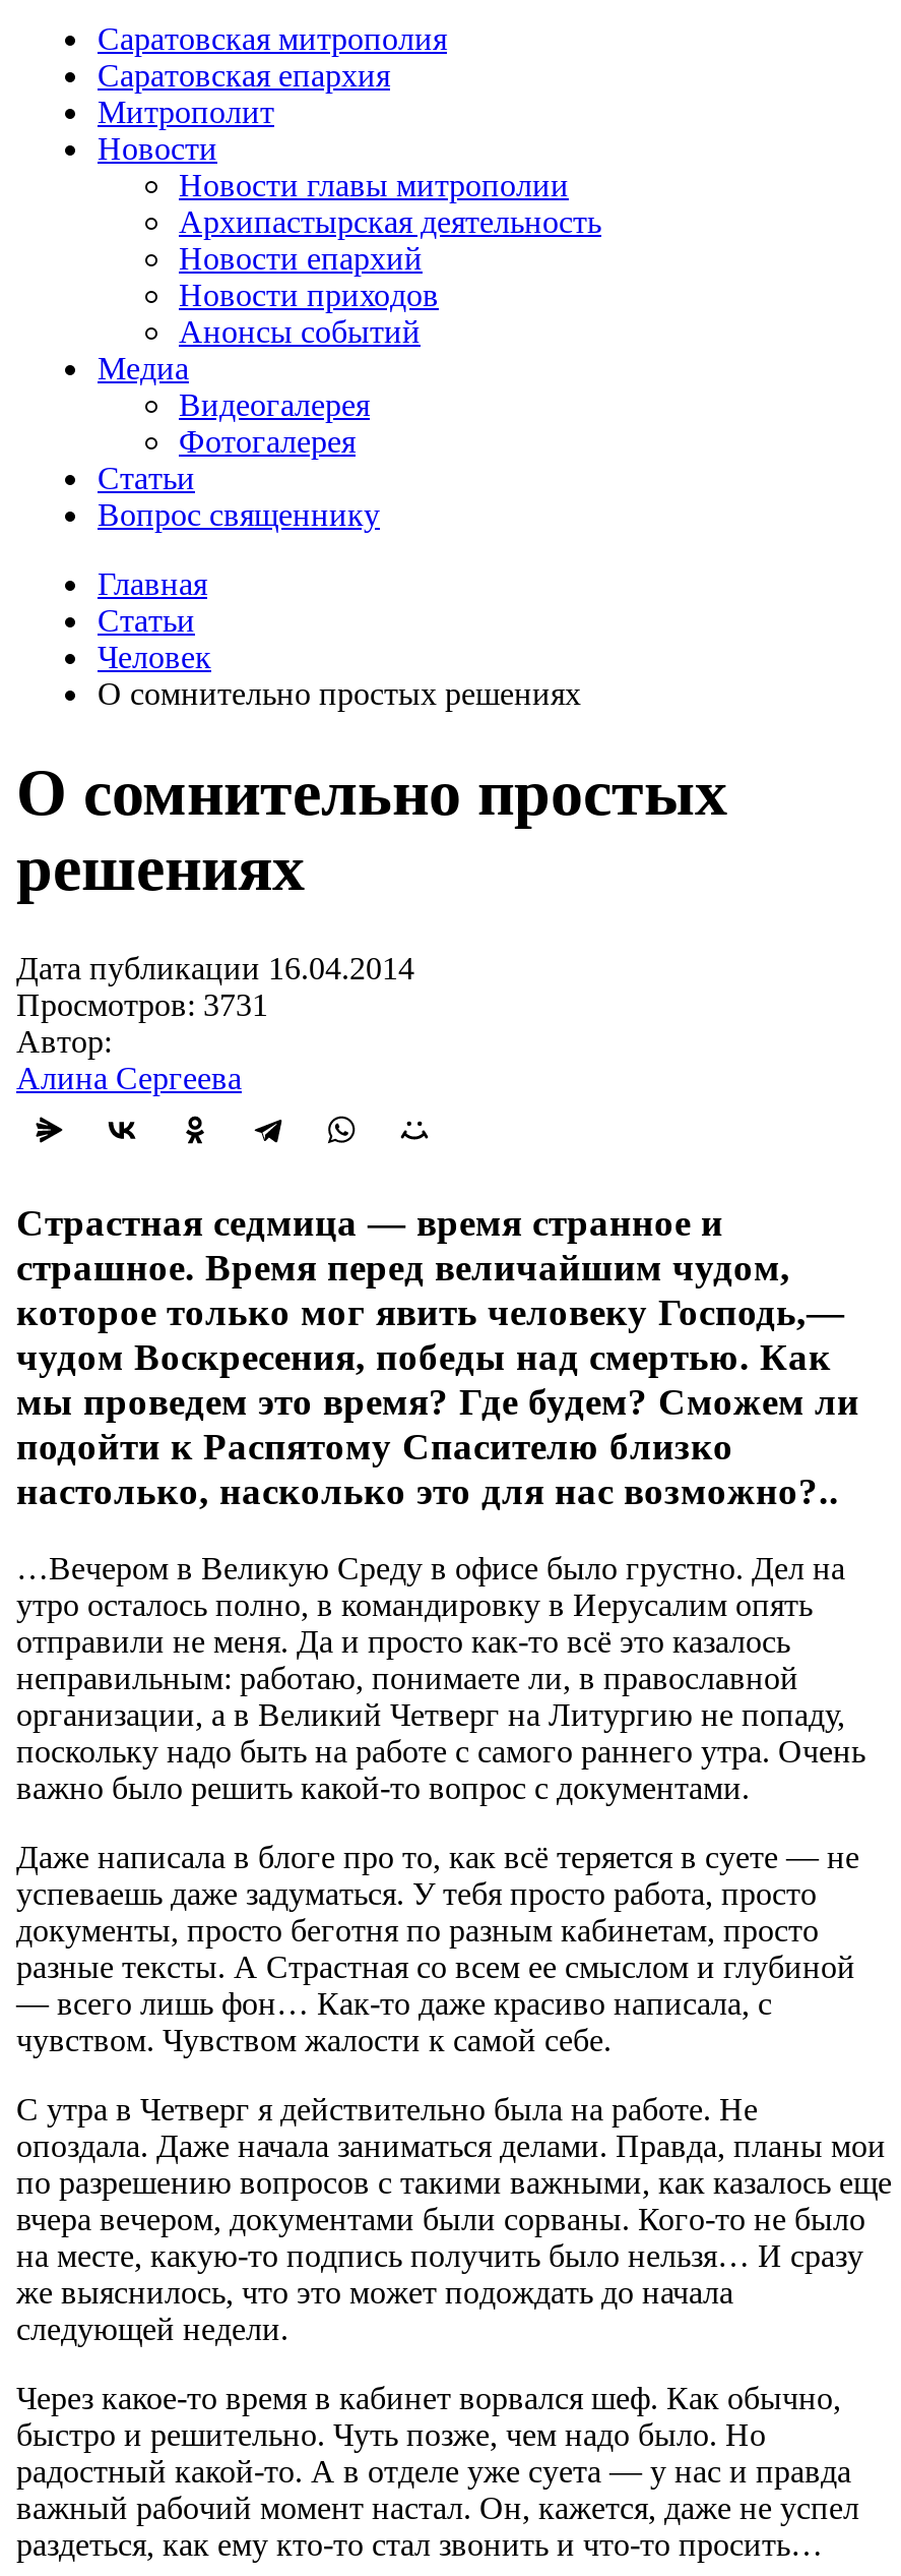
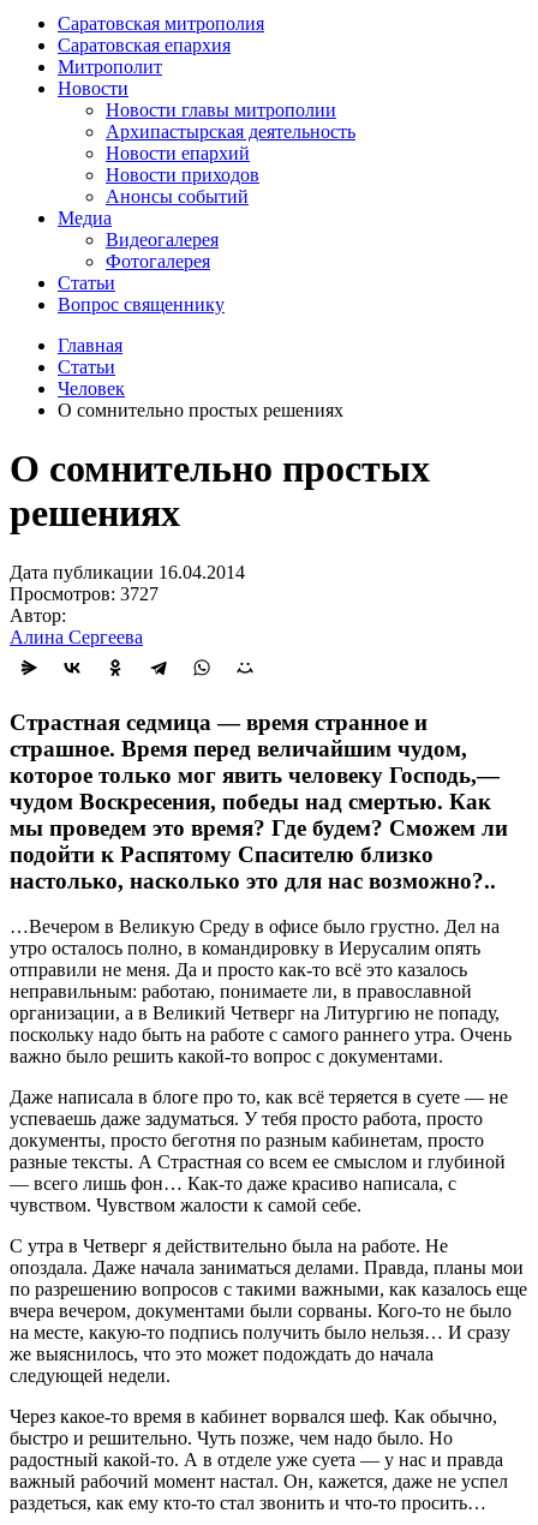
- Просмотров: 3731
+ Просмотров: 3727
